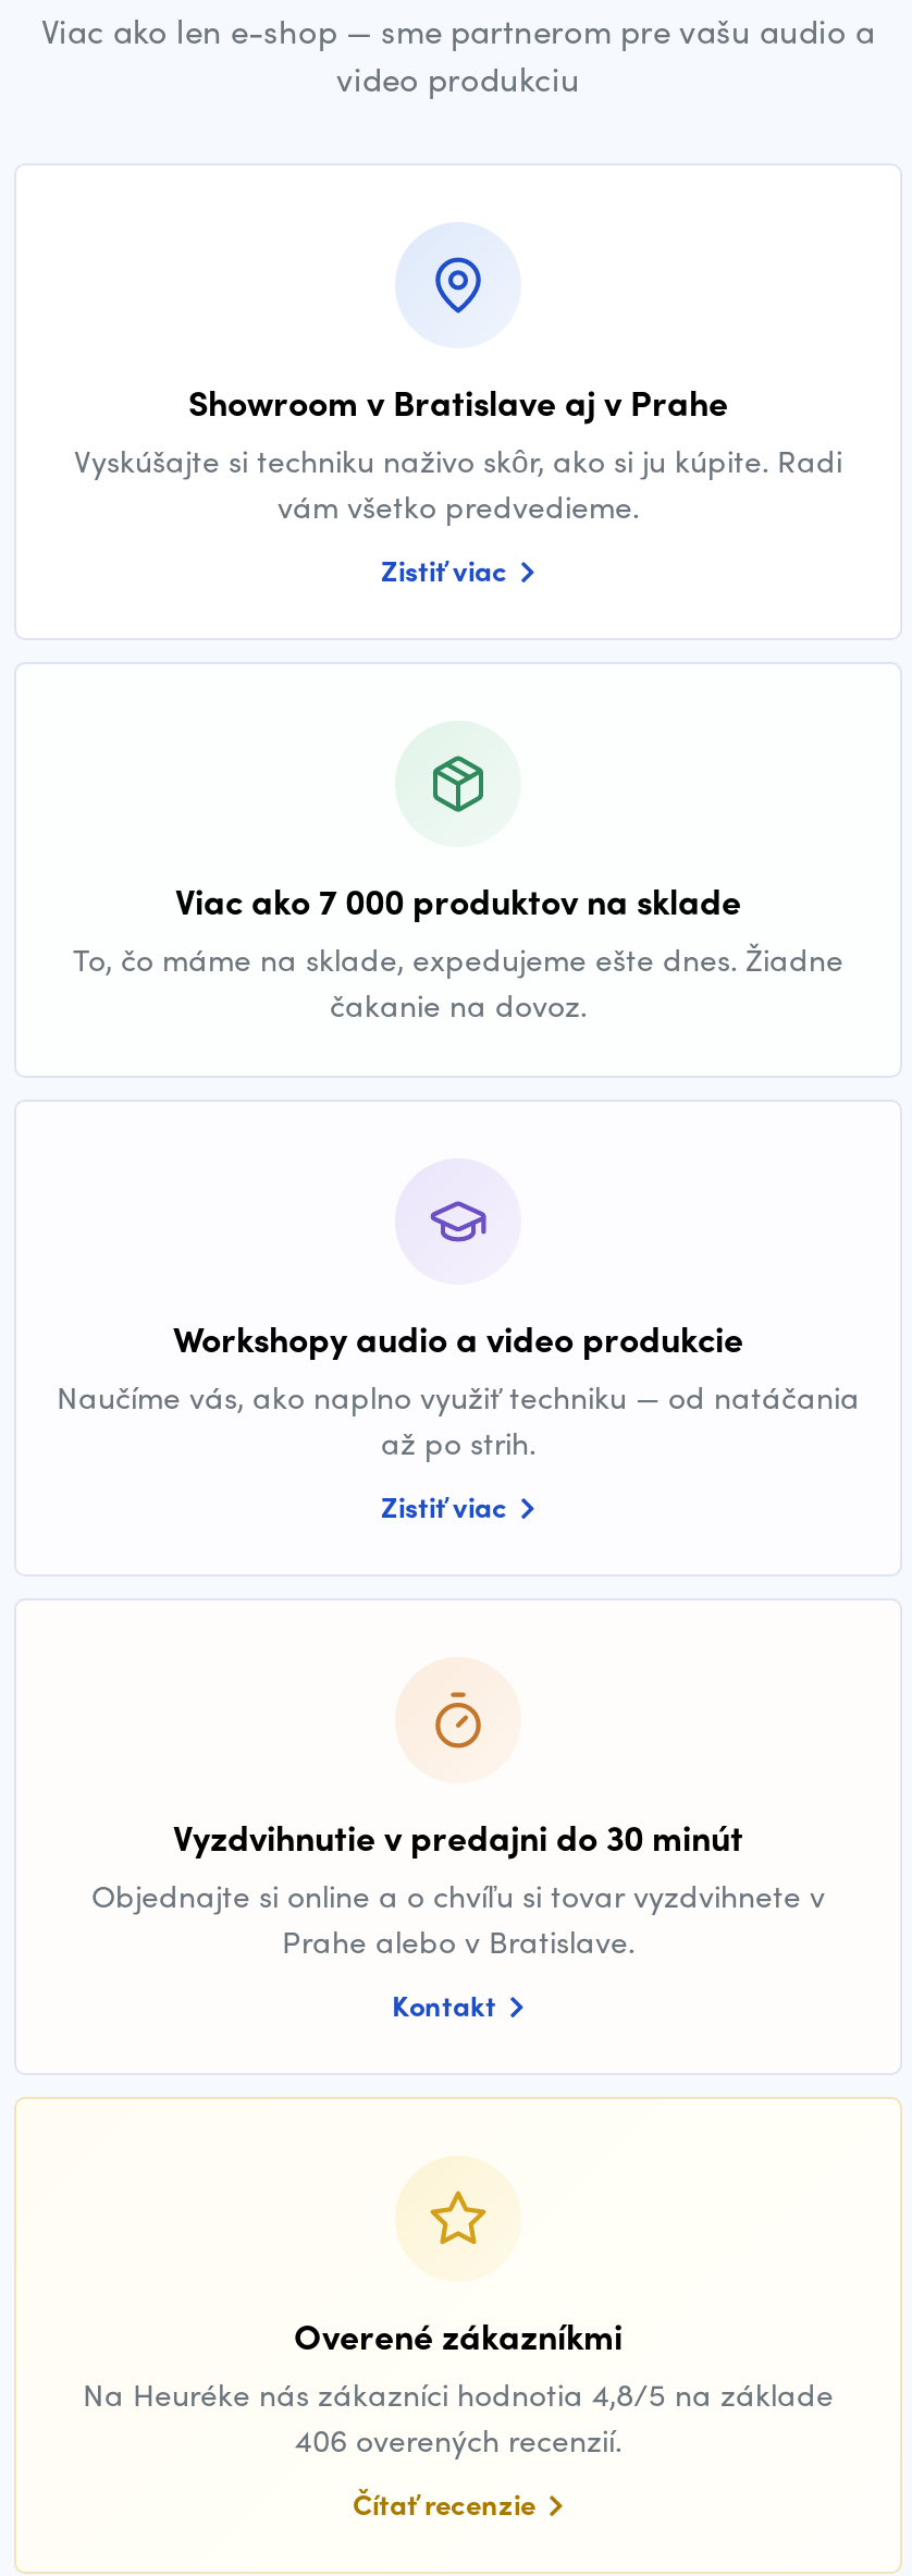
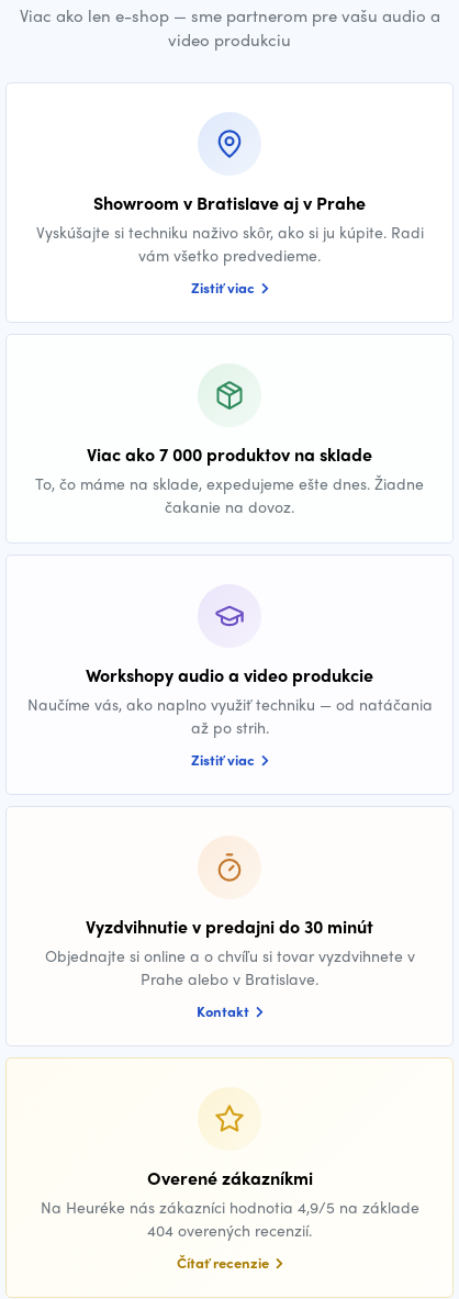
- Na Heuréke nás zákazníci hodnotia 4,8/5 na základe
+ Na Heuréke nás zákazníci hodnotia 4,9/5 na základe

- 406 overených recenzií.
+ 404 overených recenzií.
